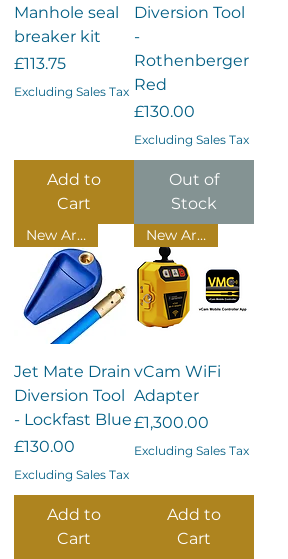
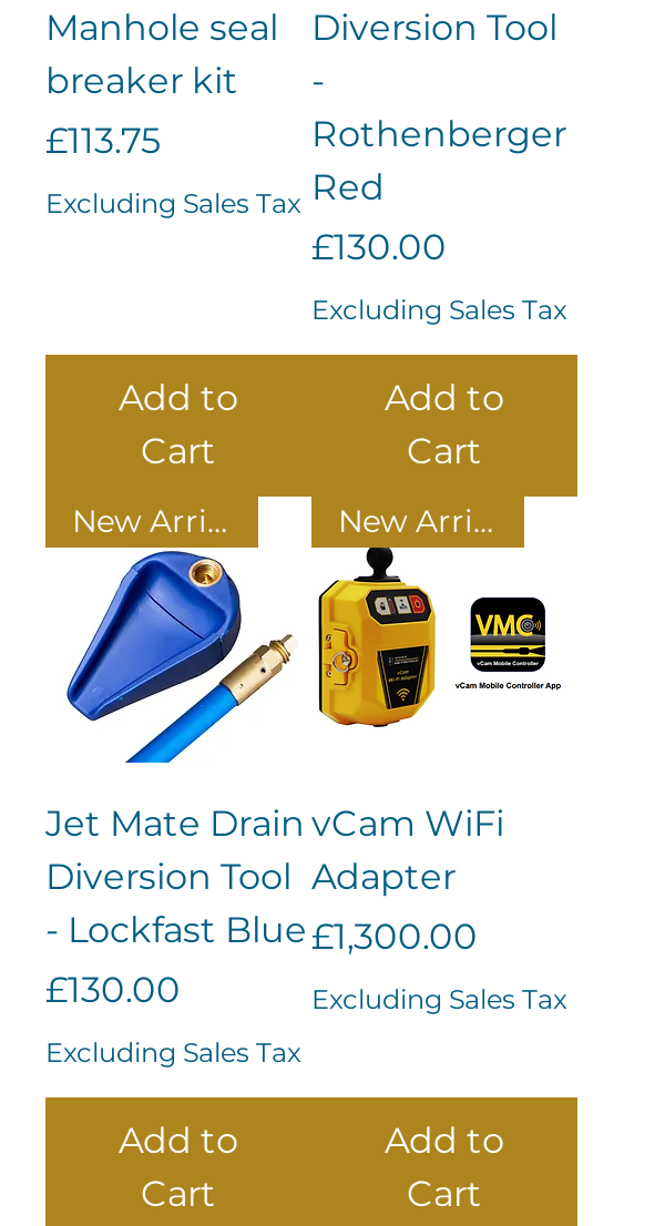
- Out of
- Stock
+ Add to
+ Cart
